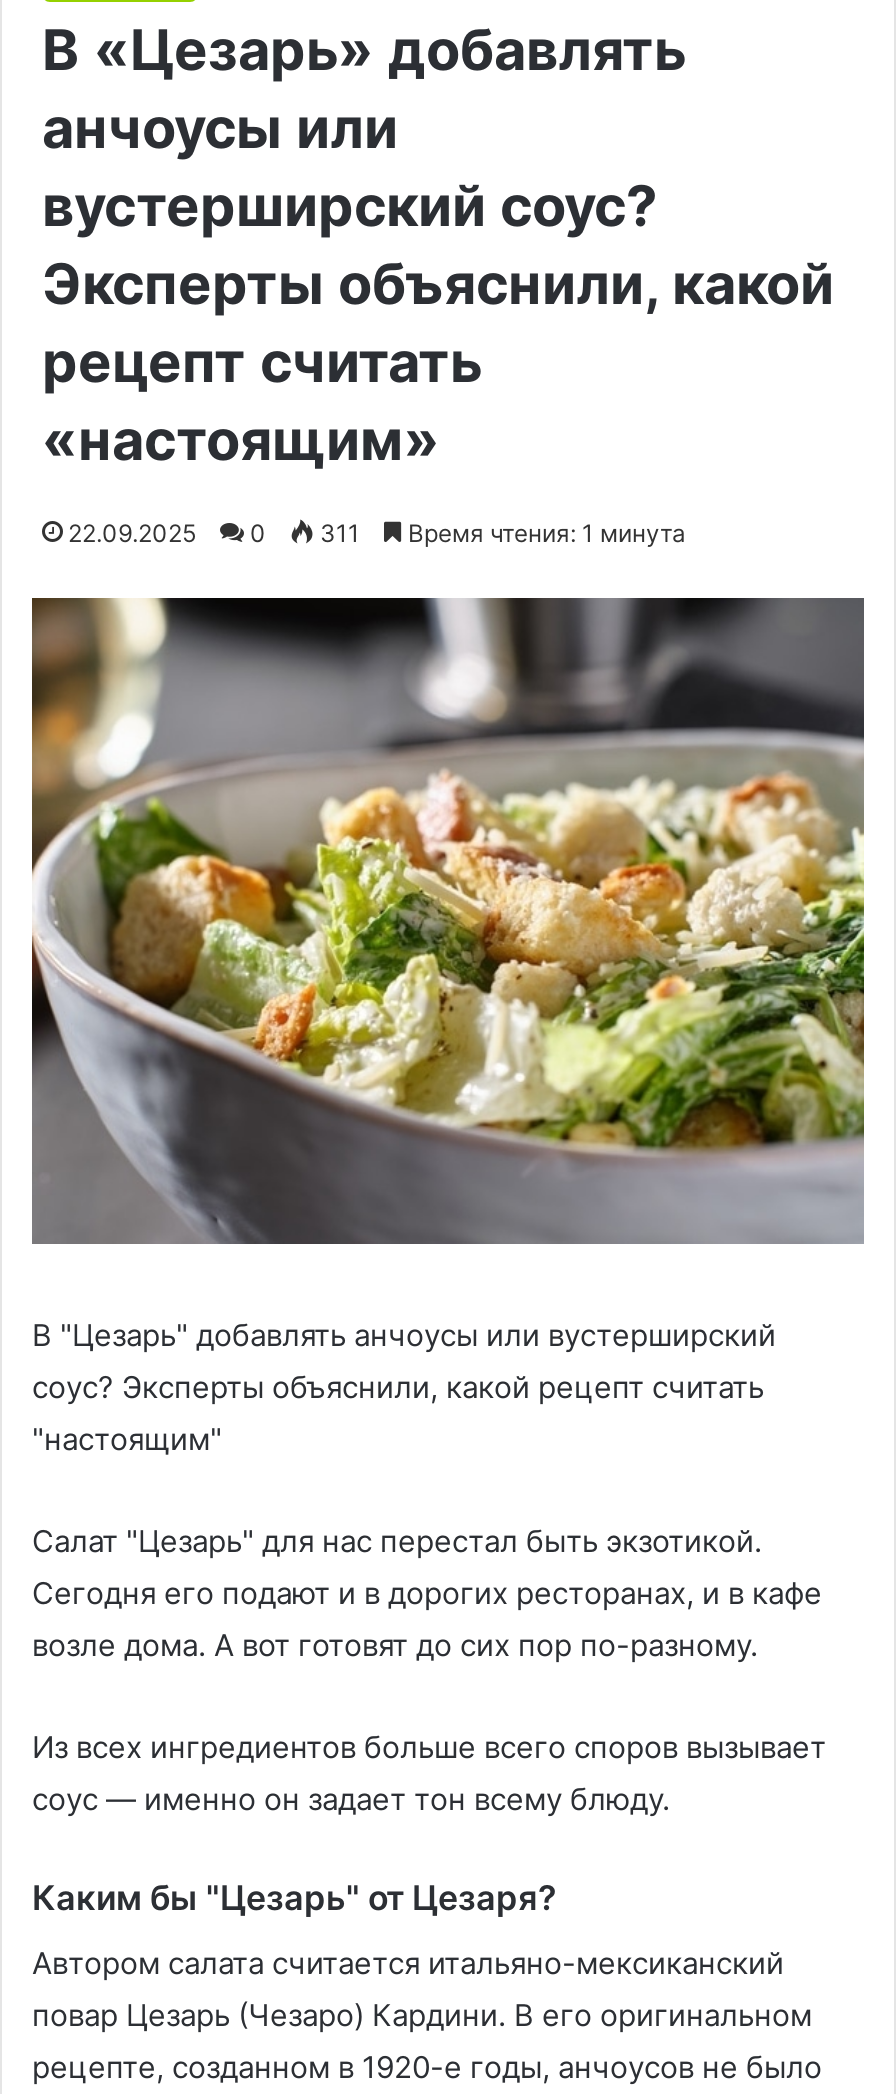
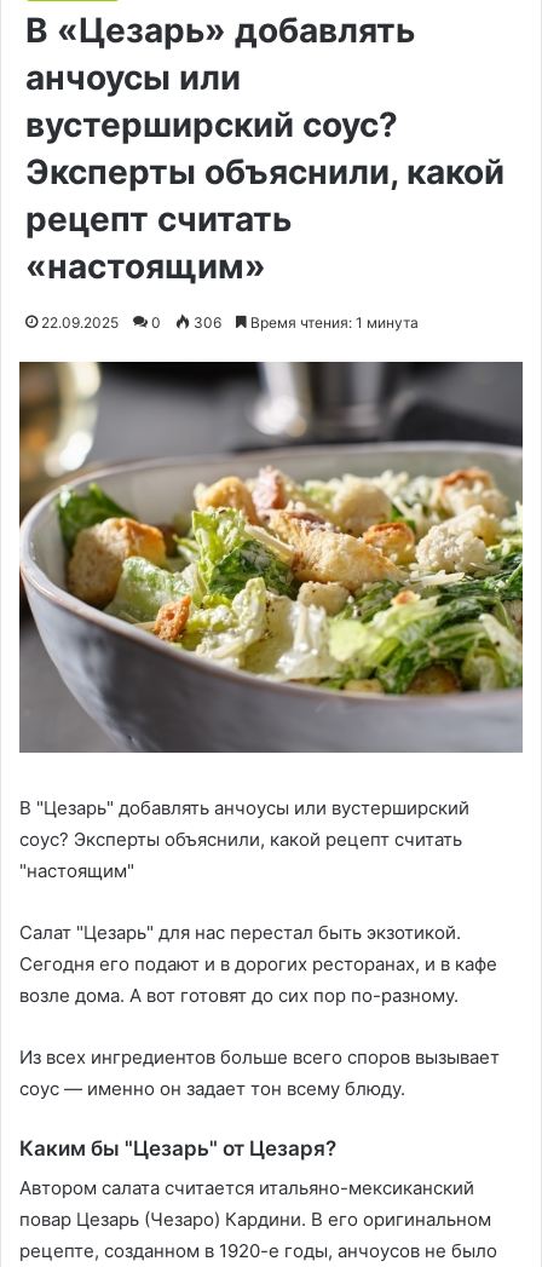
- 22.09.2025 0 311 Время чтения: 1 минута
+ 22.09.2025 0 306 Время чтения: 1 минута
